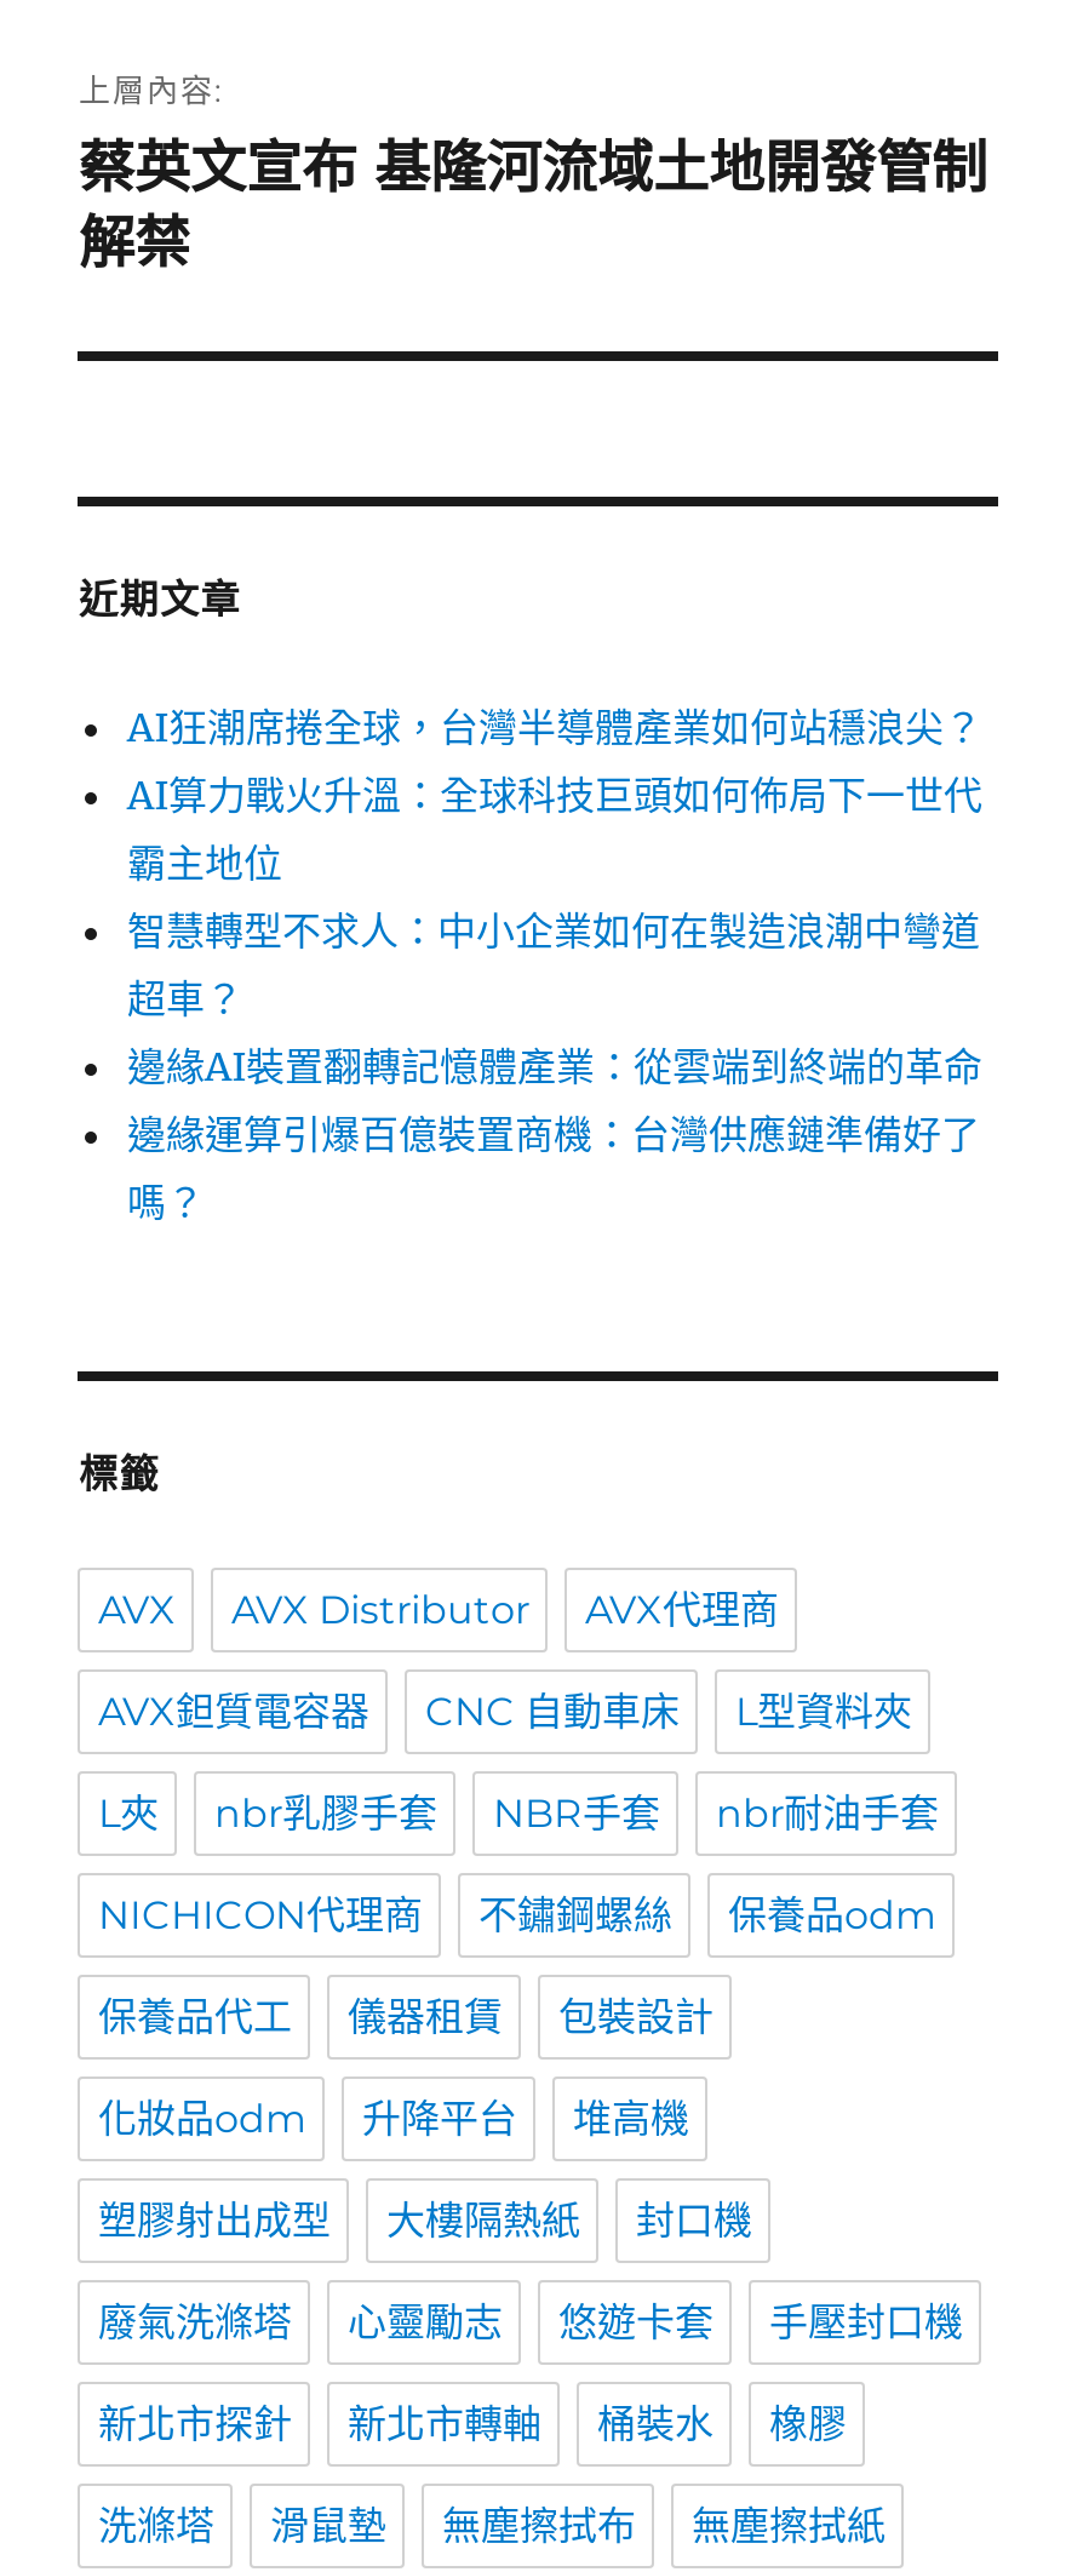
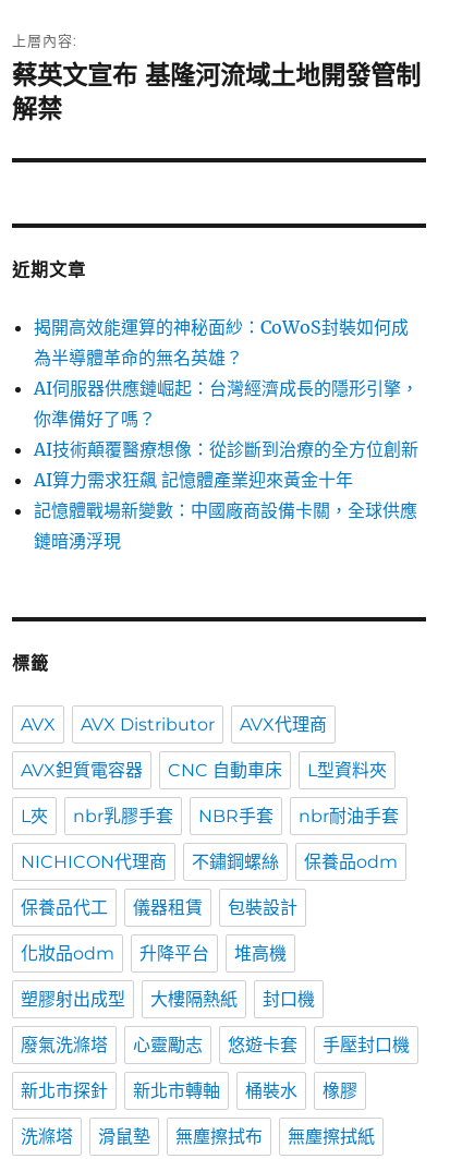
- AI狂潮席捲全球，台灣半導體產業如何站穩浪尖？
- AI算力戰火升溫：全球科技巨頭如何佈局下一世代
- 霸主地位
- 智慧轉型不求人：中小企業如何在製造浪潮中彎道
- 超車？
- 邊緣AI裝置翻轉記憶體產業：從雲端到終端的革命
- 邊緣運算引爆百億裝置商機：台灣供應鏈準備好了
- 嗎？
+ 揭開高效能運算的神秘面紗：CoWoS封裝如何成
+ 為半導體革命的無名英雄？
+ AI伺服器供應鏈崛起：台灣經濟成長的隱形引擎，
+ 你準備好了嗎？
+ AI技術顛覆醫療想像：從診斷到治療的全方位創新
+ AI算力需求狂飆 記憶體產業迎來黃金十年
+ 記憶體戰場新變數：中國廠商設備卡關，全球供應
+ 鏈暗湧浮現
